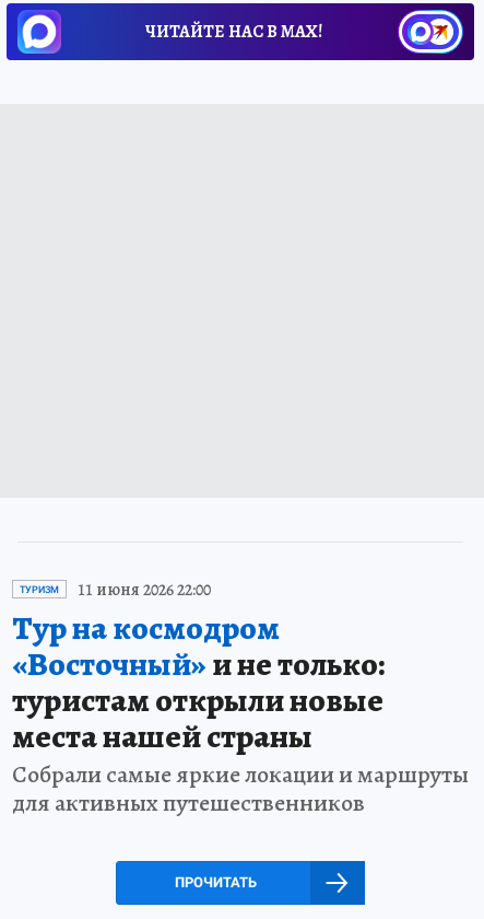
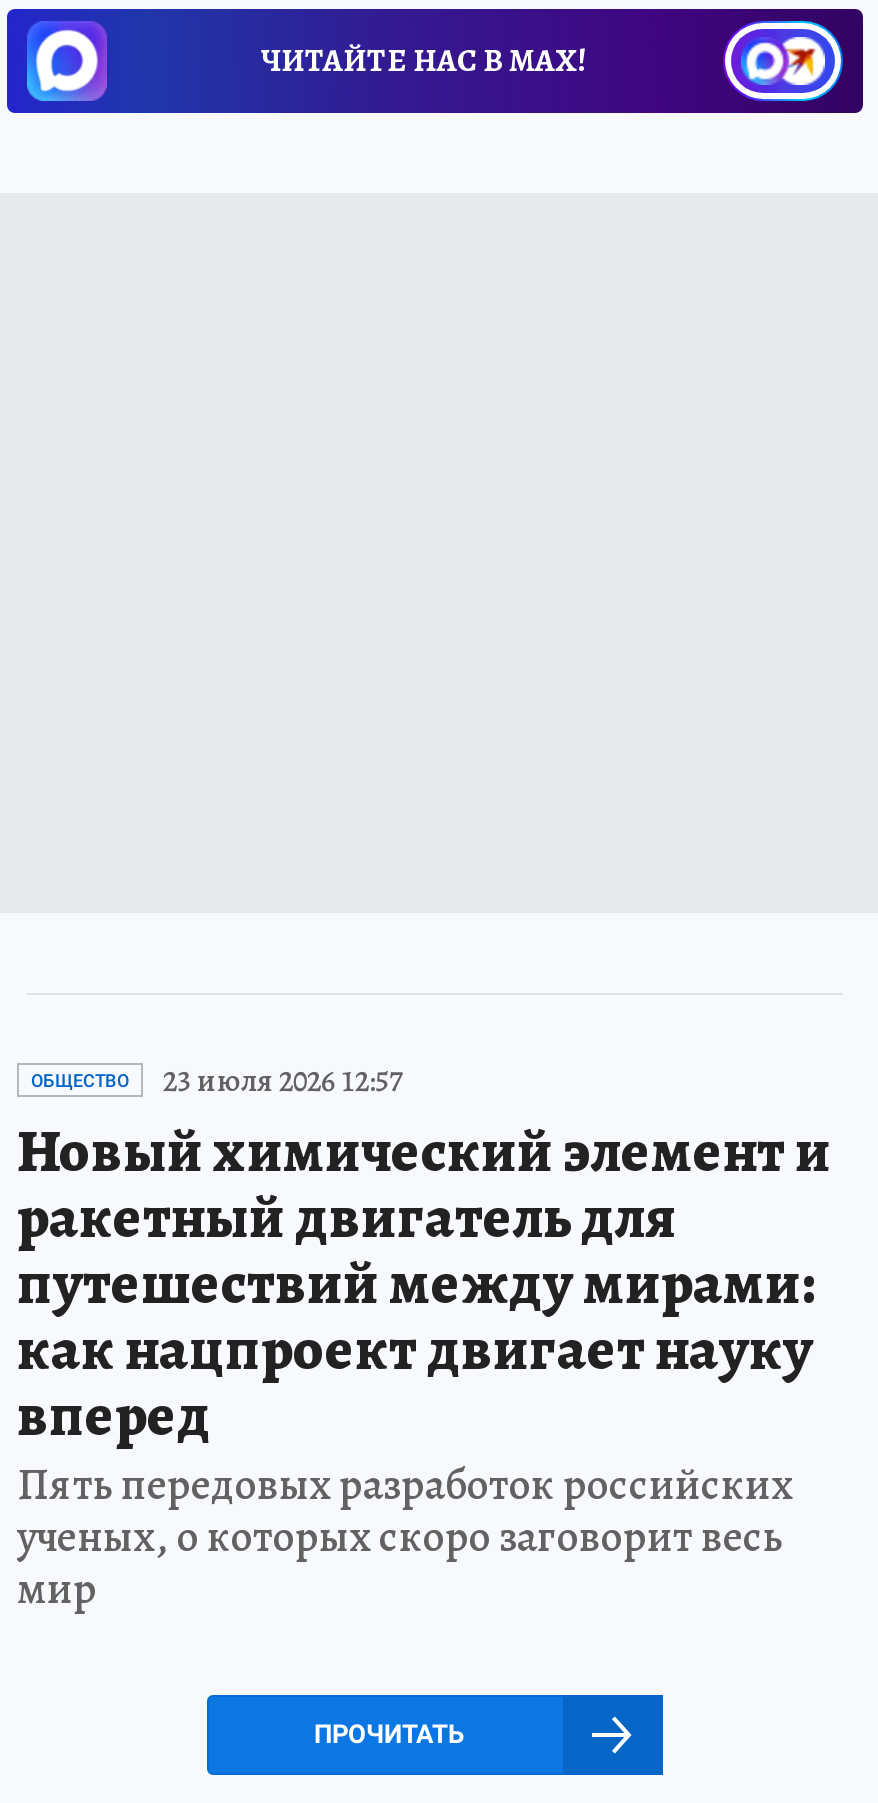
- ТУРИЗМ
- 11 июня 2026 22:00
- Тур на космодром
- «Восточный»и не только:
- туристам открыли новые
- места нашей страны
- Собрали самые яркие локации и маршруты
- для активных путешественников
+ ОБЩЕСТВО
+ 23 июля 2026 12:57
+ Новый химический элемент и
+ ракетный двигатель для
+ путешествий между мирами:
+ как нацпроект двигает науку
+ вперед
+ Пять передовых разработок российских
+ ученых, о которых скоро заговорит весь
+ мир
